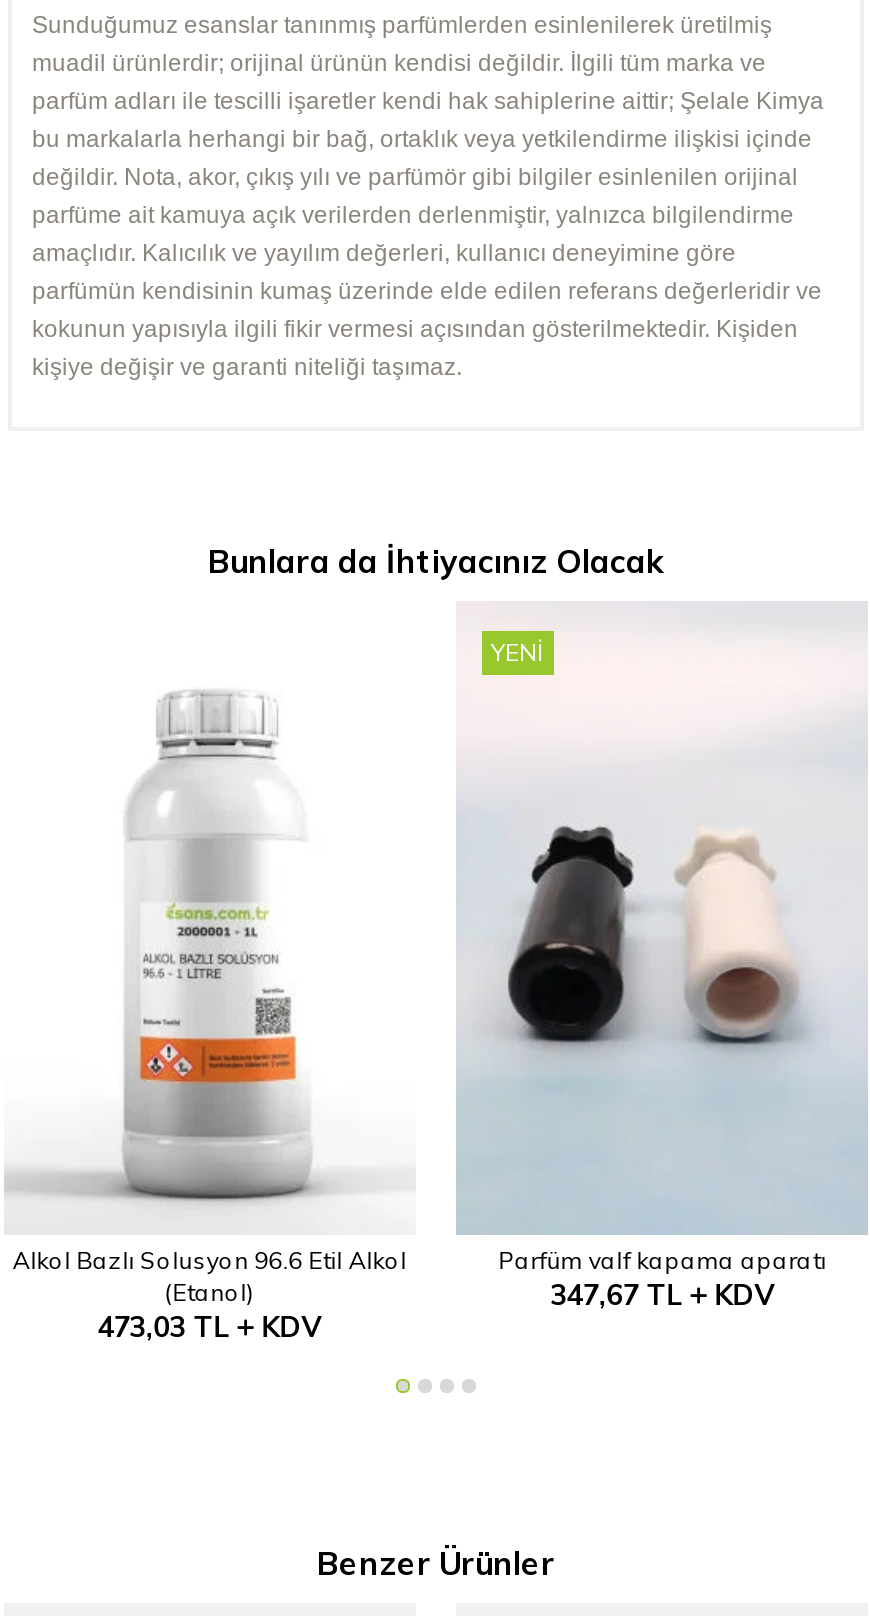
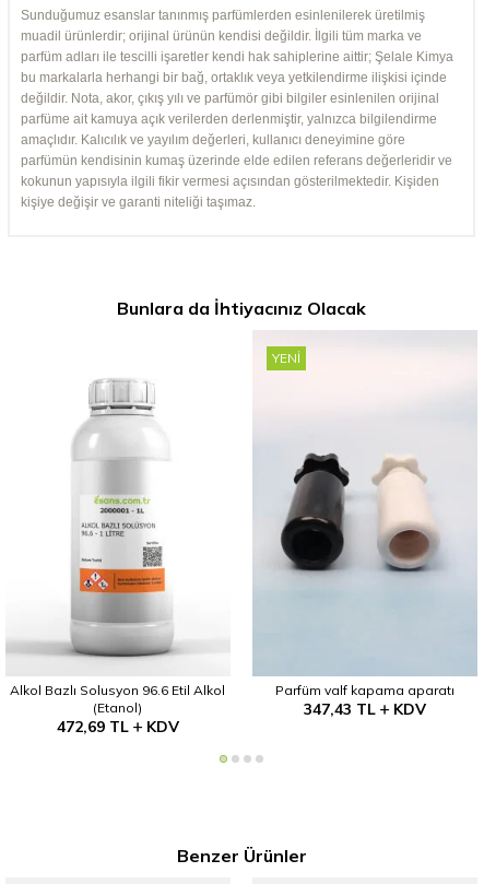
- 347,67 TL KDV
+ 347,43 TL KDV

- 473,03 TL KDV
+ 472,69 TL KDV
